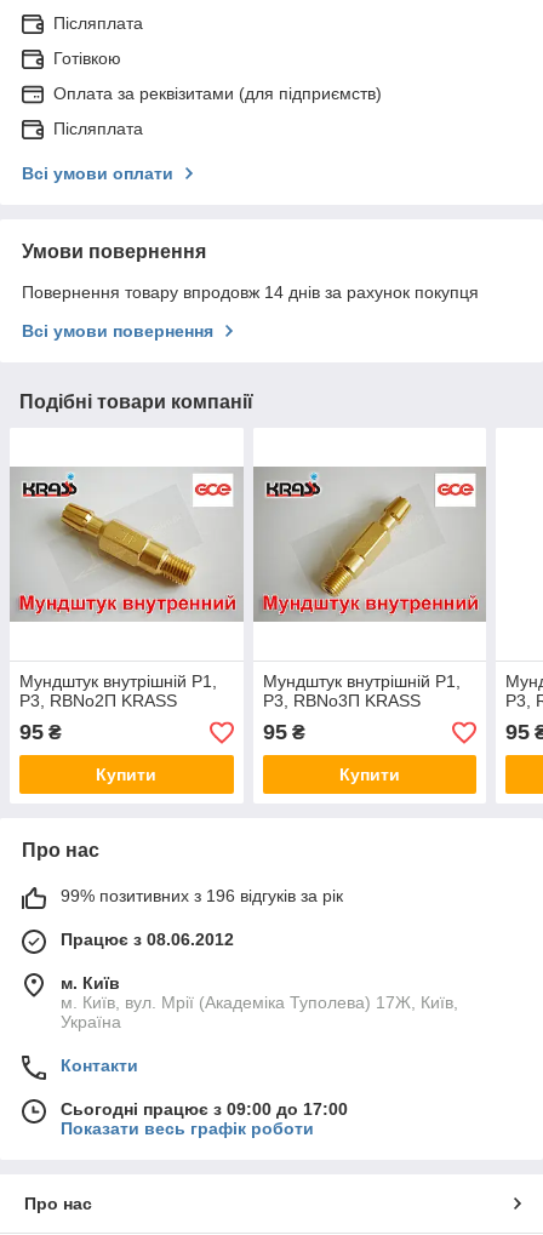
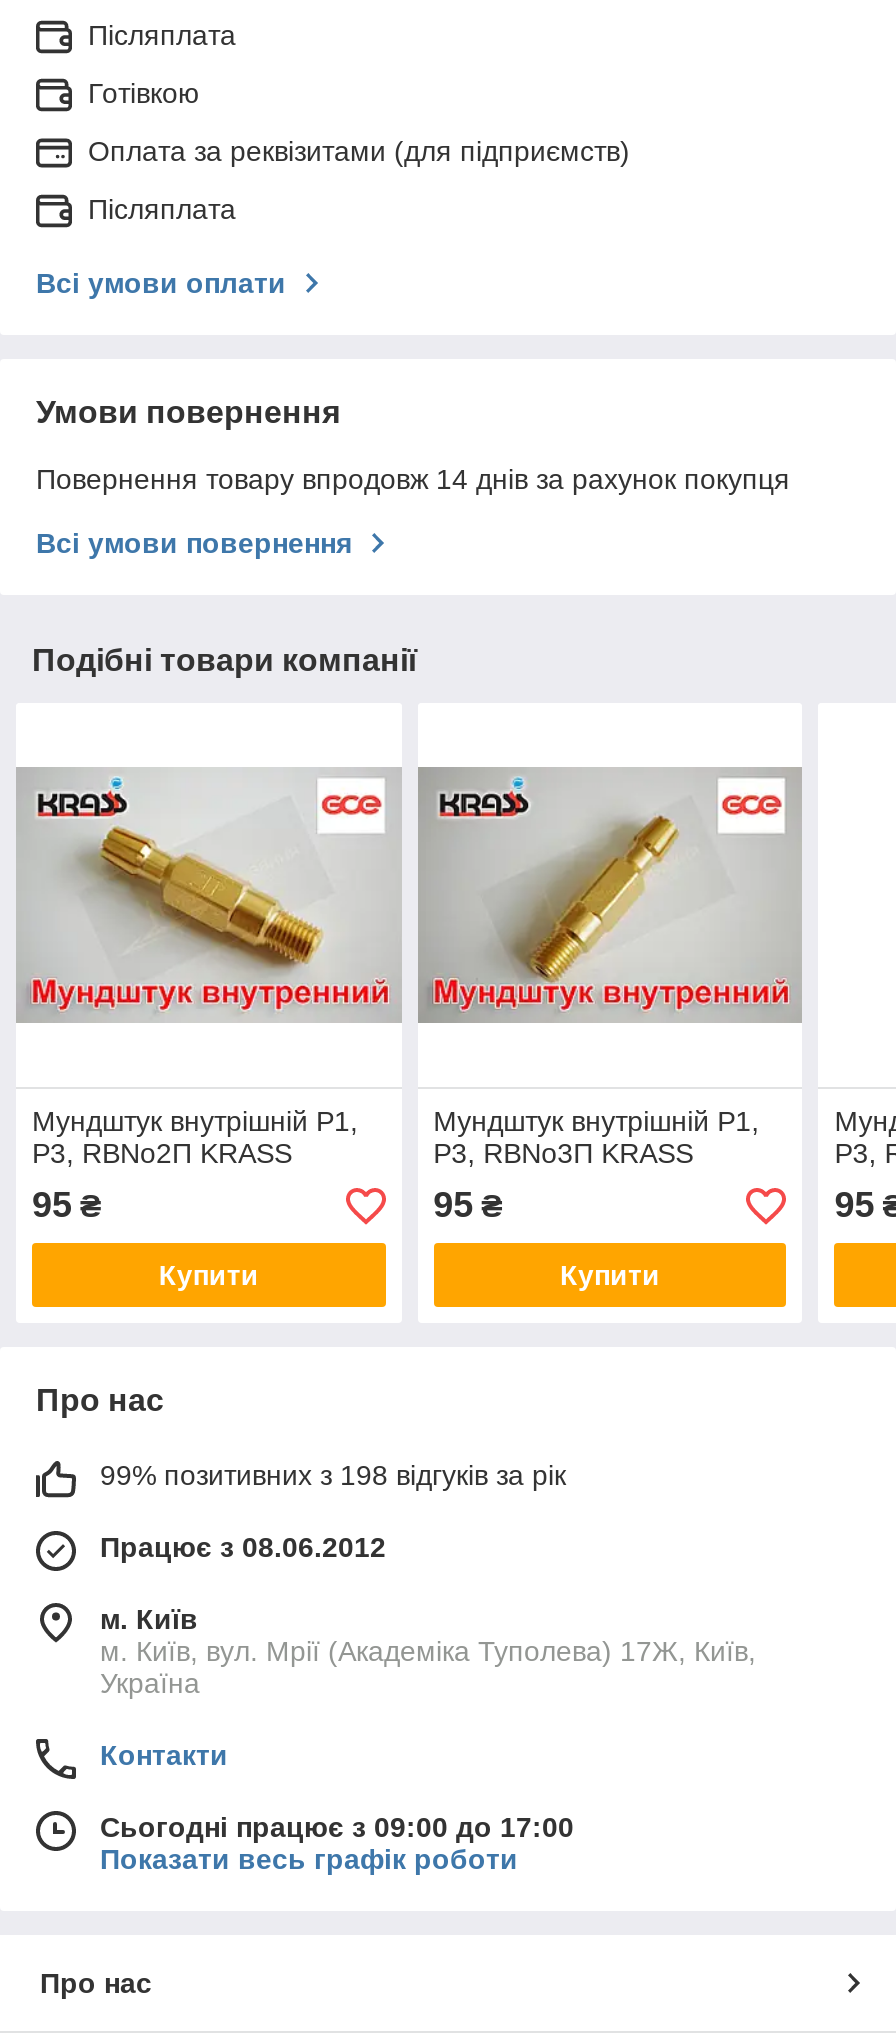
- 99% позитивних з 196 відгуків за рік
+ 99% позитивних з 198 відгуків за рік
